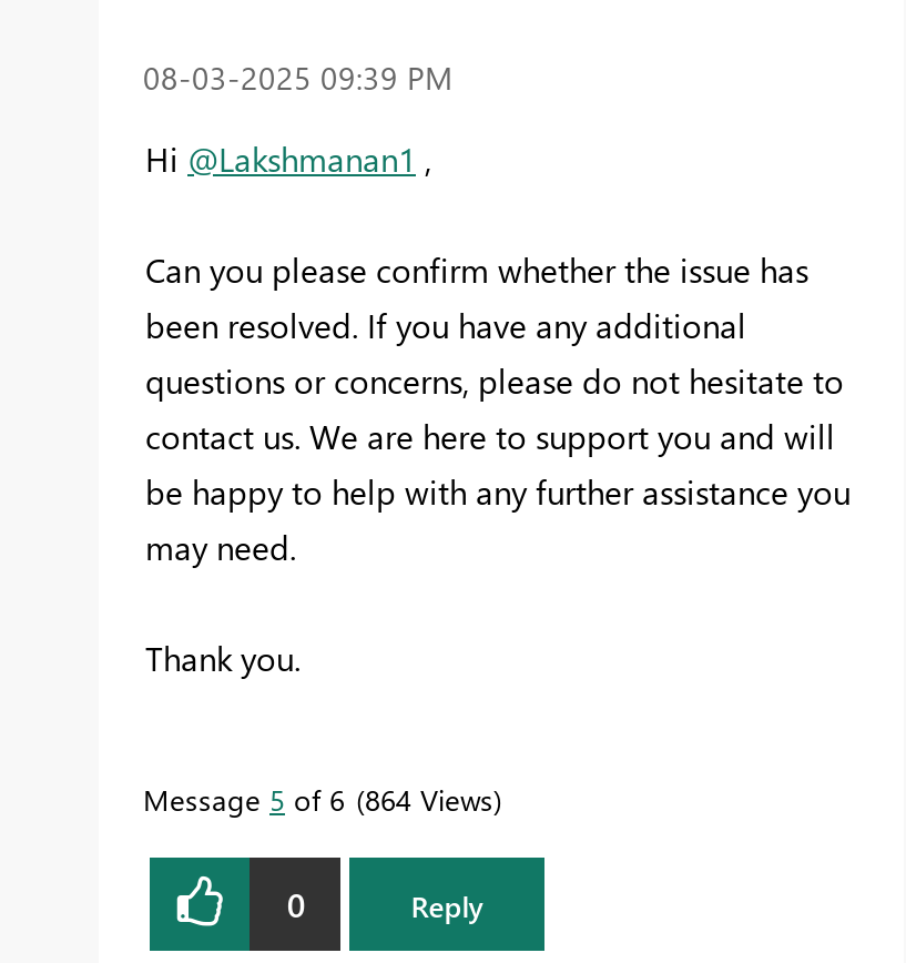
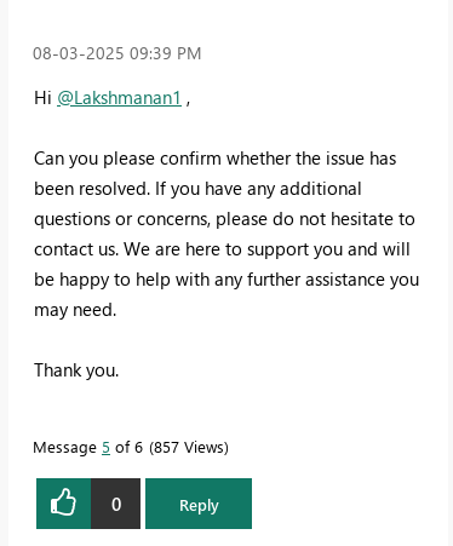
- Message 5 of 6 864 Views
+ Message 5 of 6 857 Views
